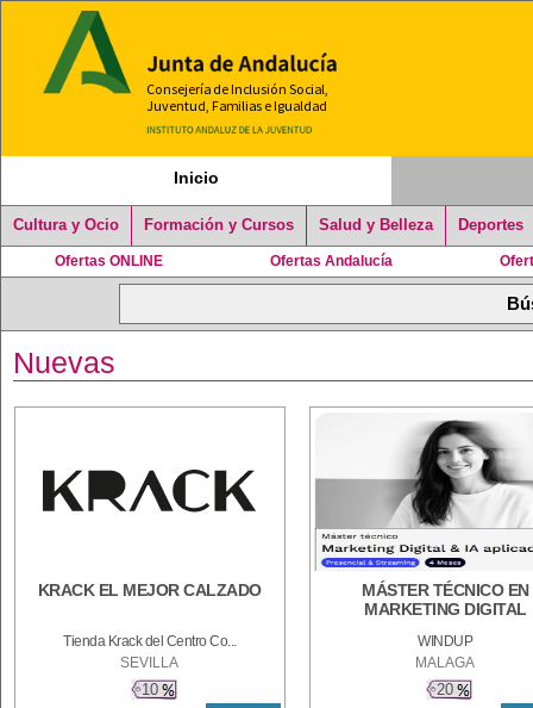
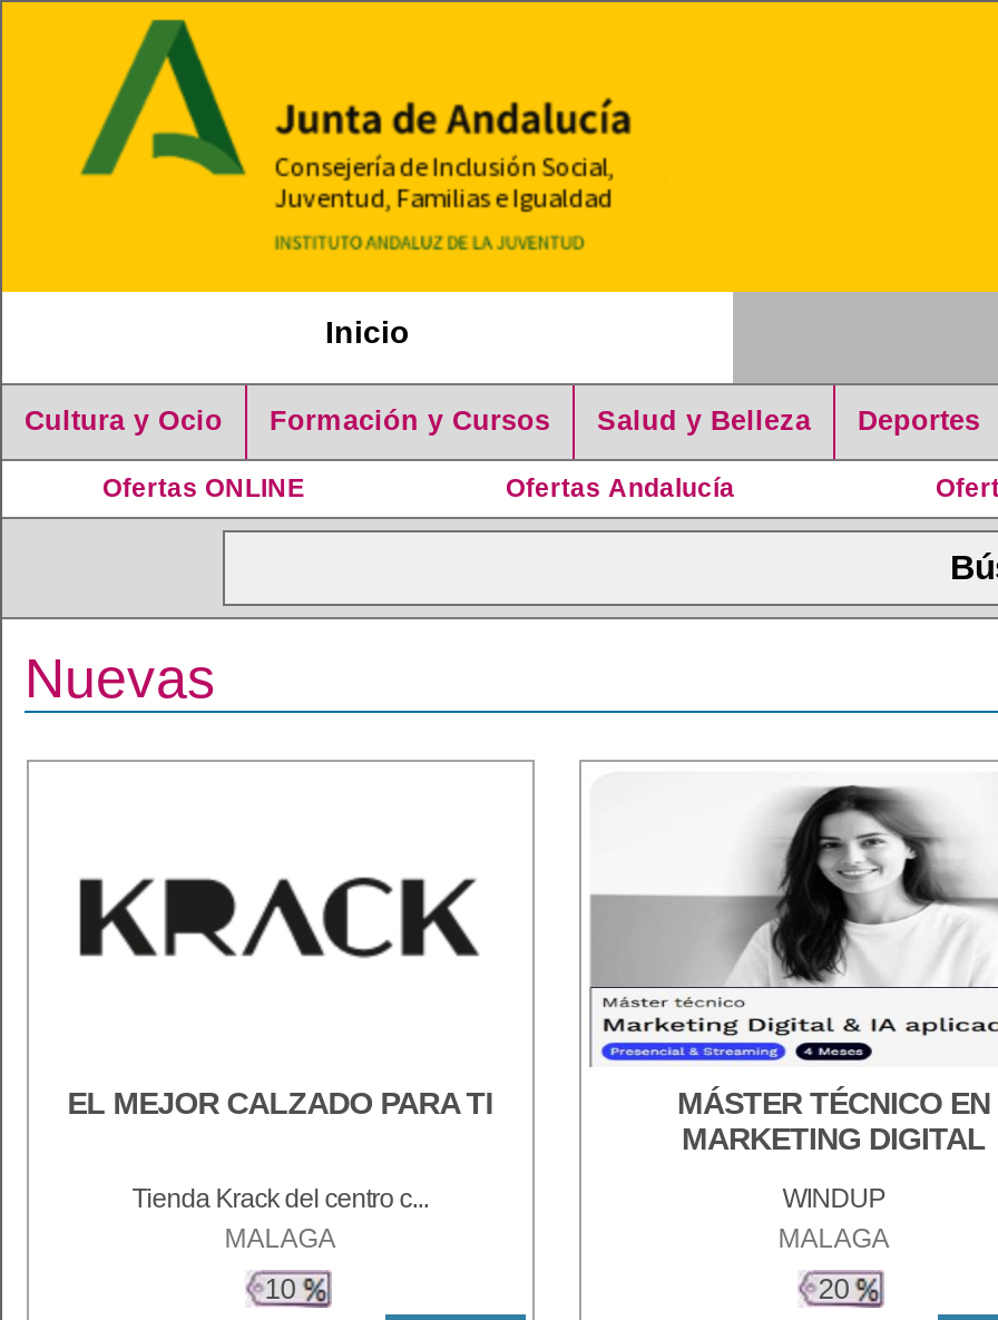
- KRACK EL MEJOR CALZADO
+ EL MEJOR CALZADO PARA TI

- Tienda Krack del Centro Co...
- SEVILLA
+ Tienda Krack del centro c...
+ MALAGA
